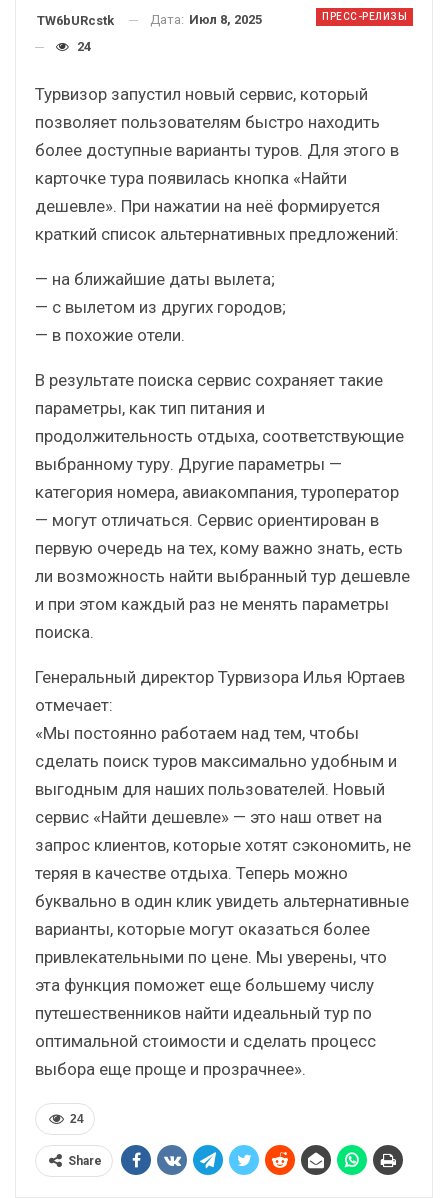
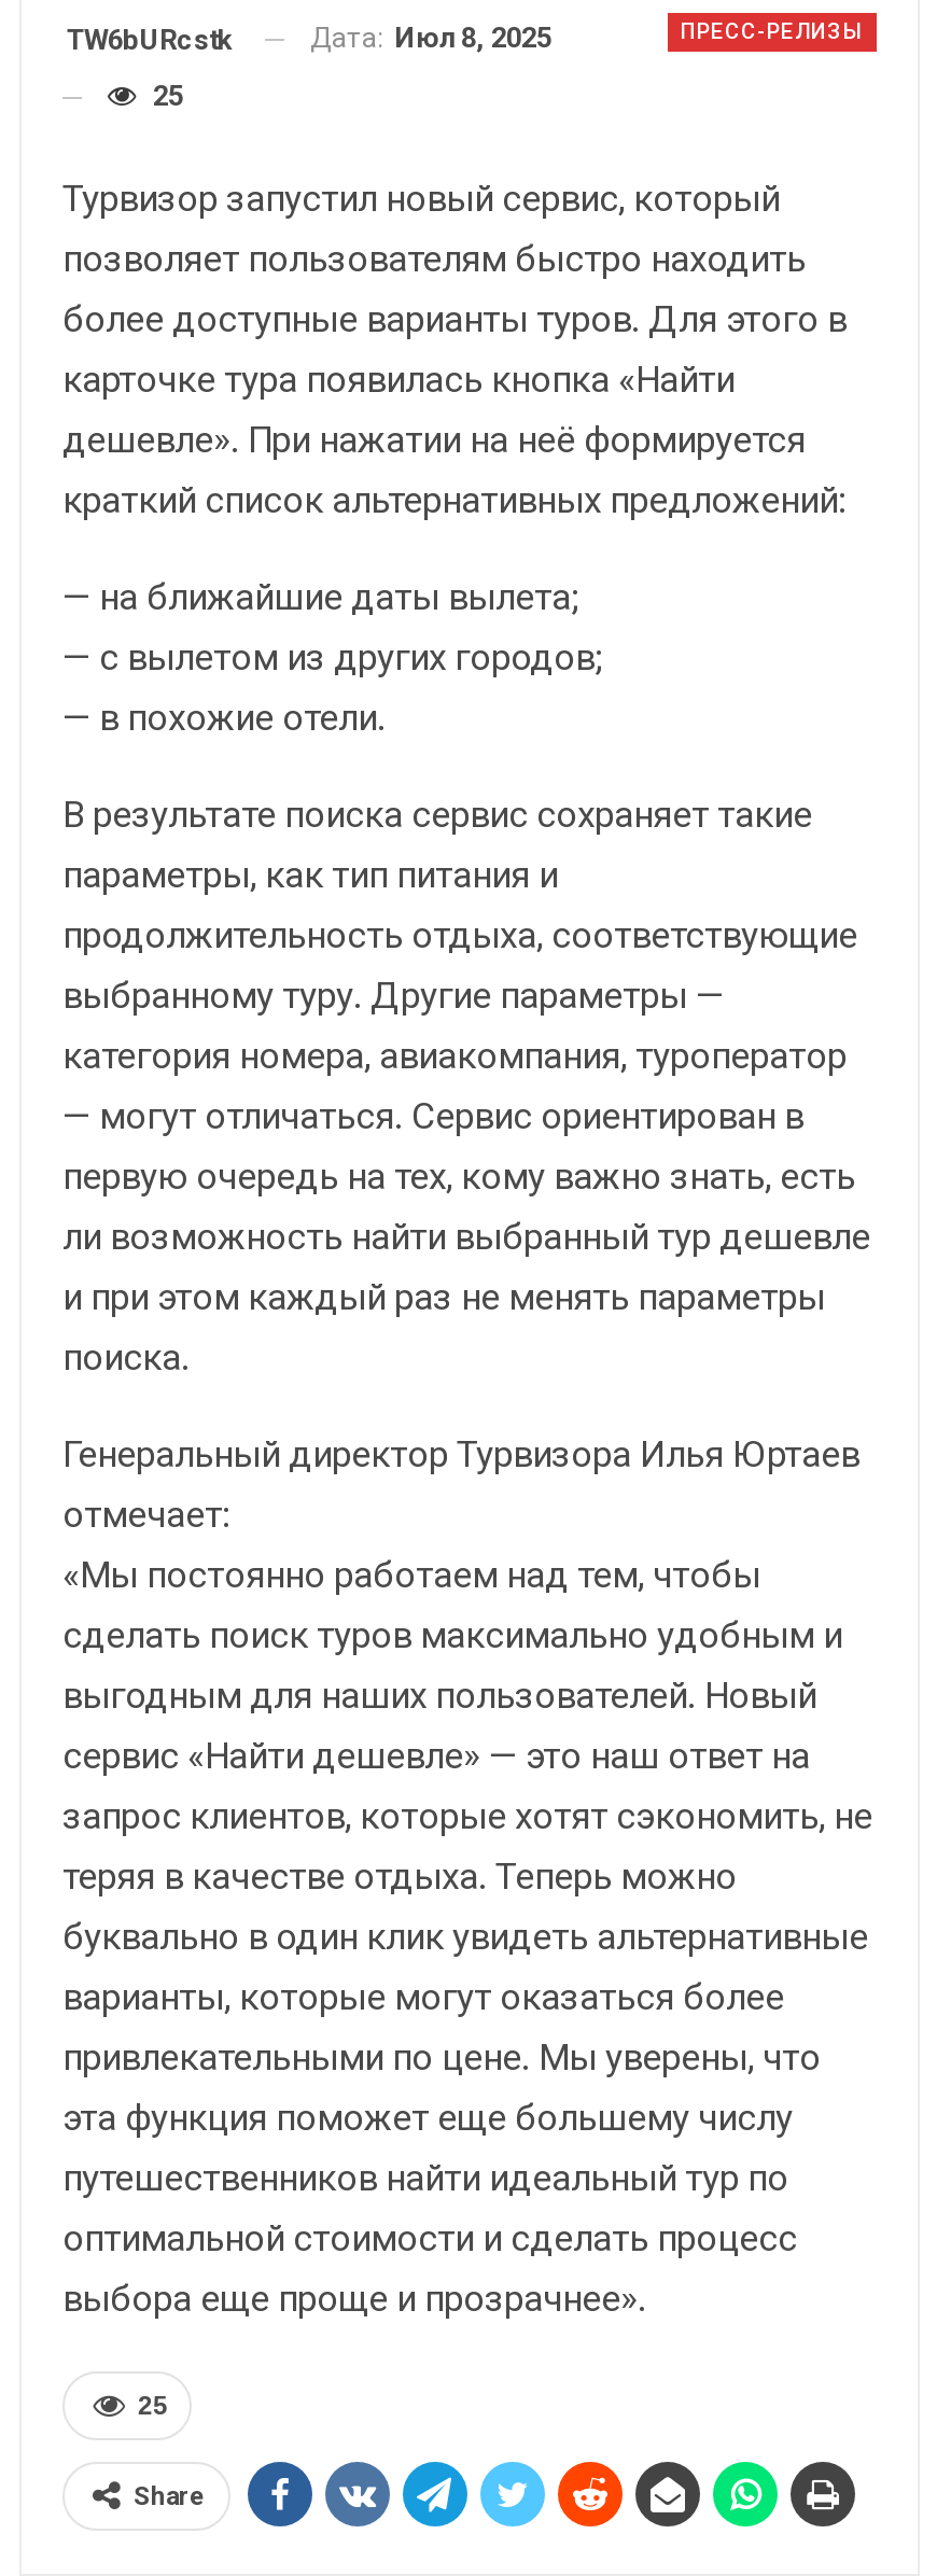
- 24
+ 25

- 24
+ 25
